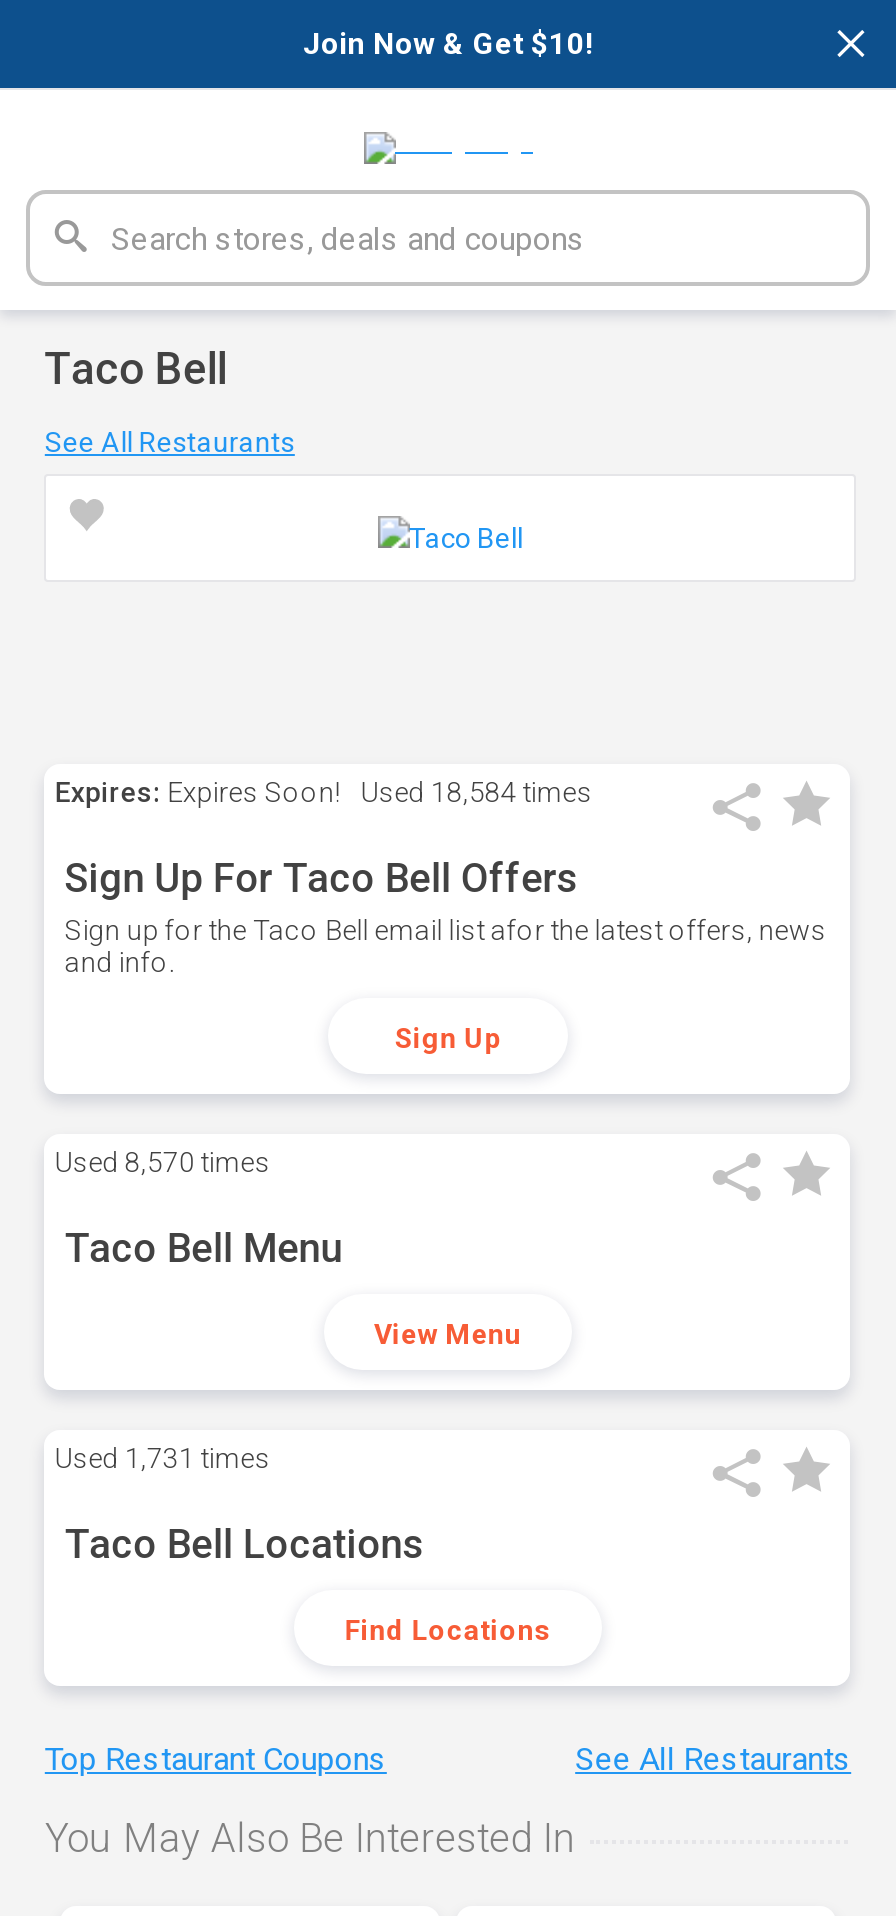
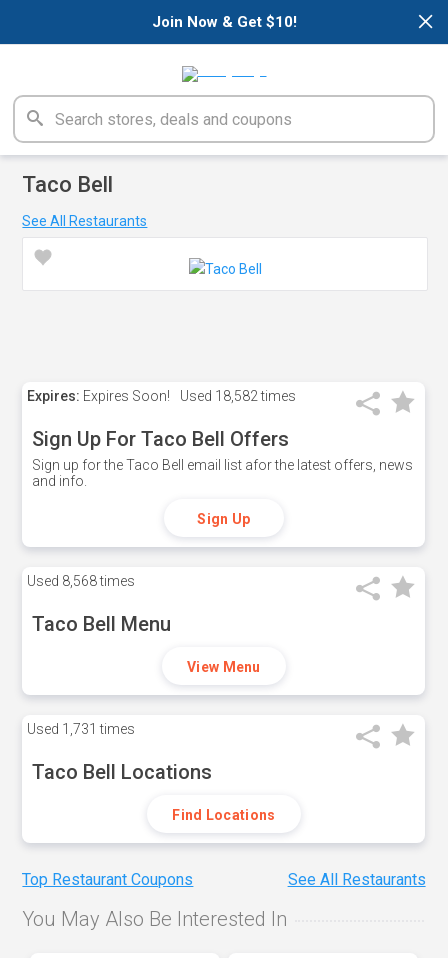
- Expires: Expires Soon! Used 18,584 times
+ Expires: Expires Soon! Used 18,582 times

- Used 8,570 times
+ Used 8,568 times
